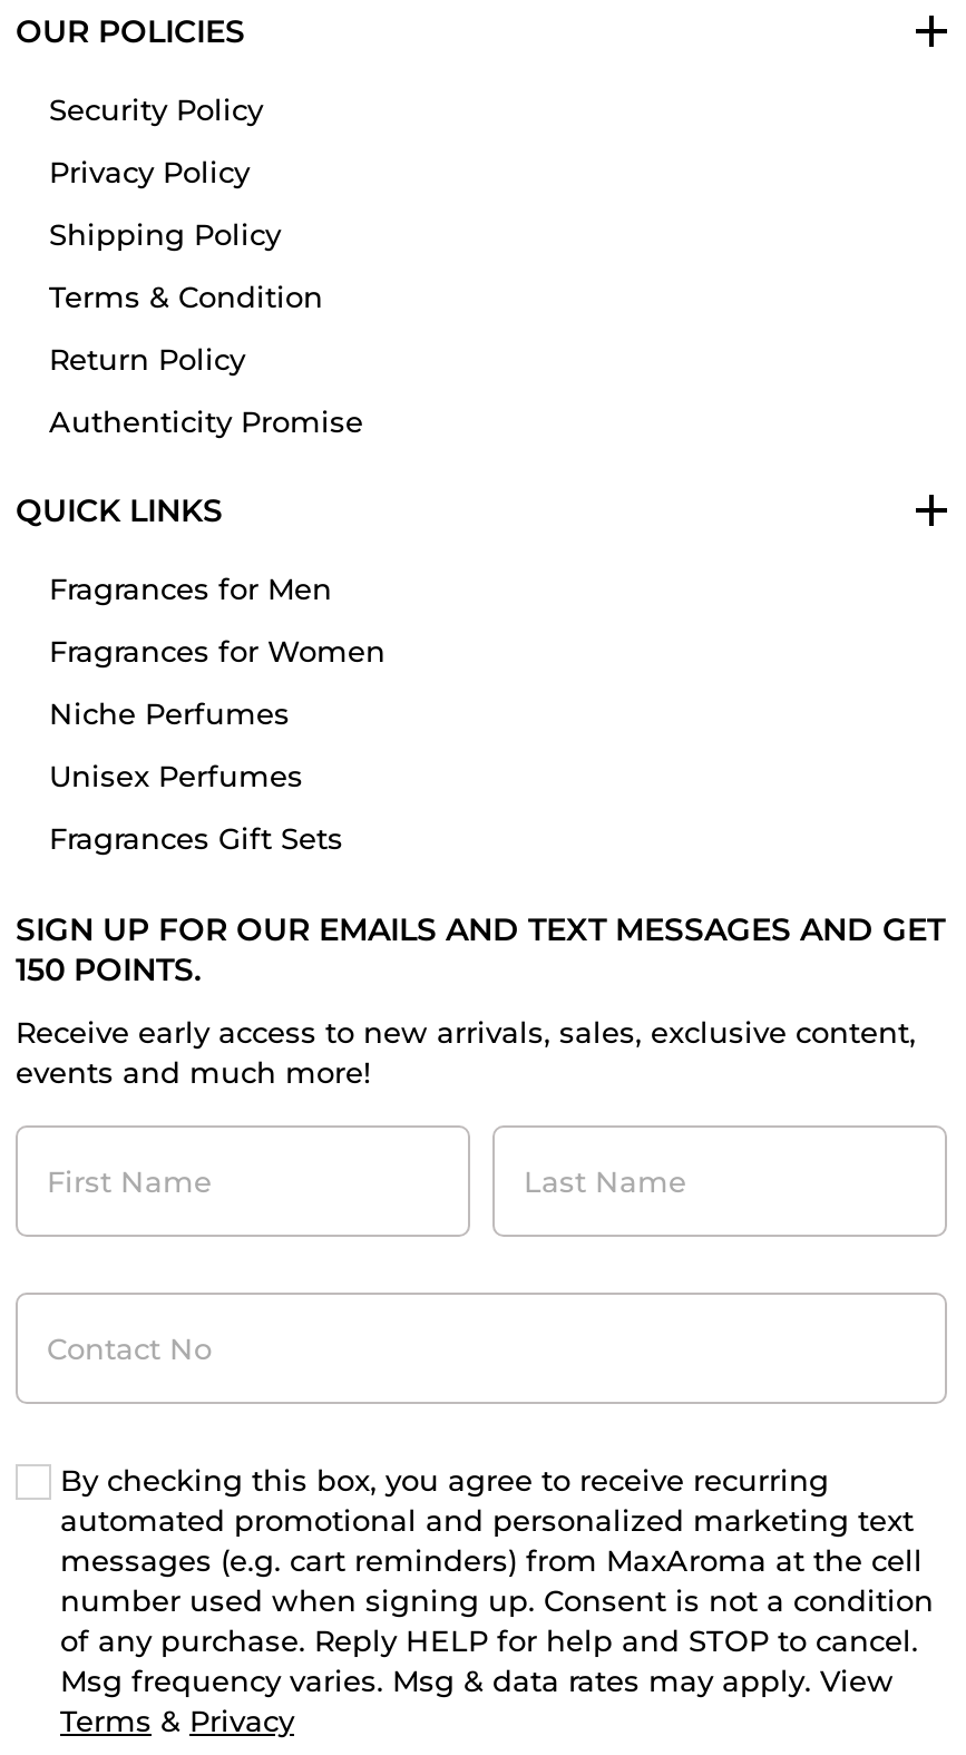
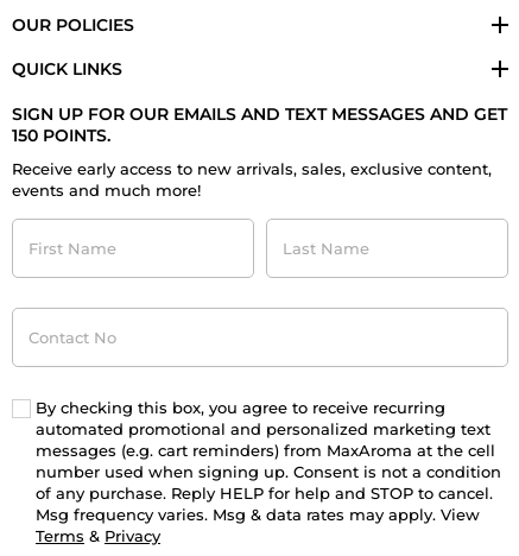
- Security Policy
- Privacy Policy
- Shipping Policy
- Terms & Condition
- Return Policy
- Authenticity Promise

- Fragrances for Men
- Fragrances for Women
- Niche Perfumes
- Unisex Perfumes
- Fragrances Gift Sets
